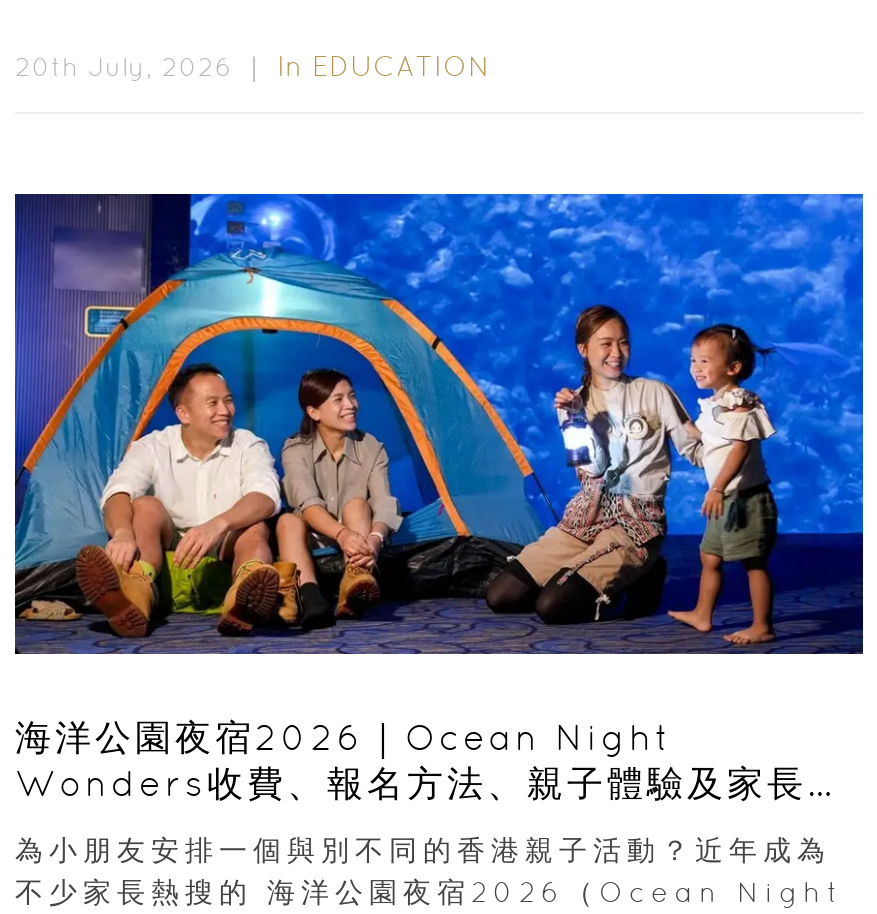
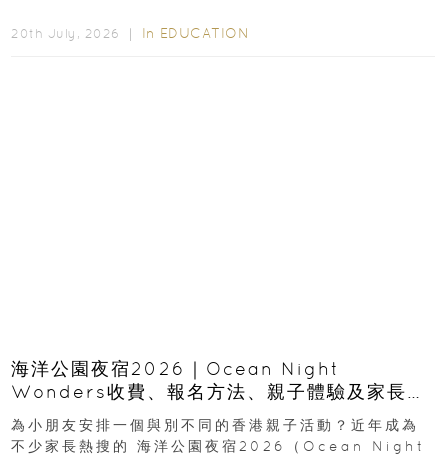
- [image]
